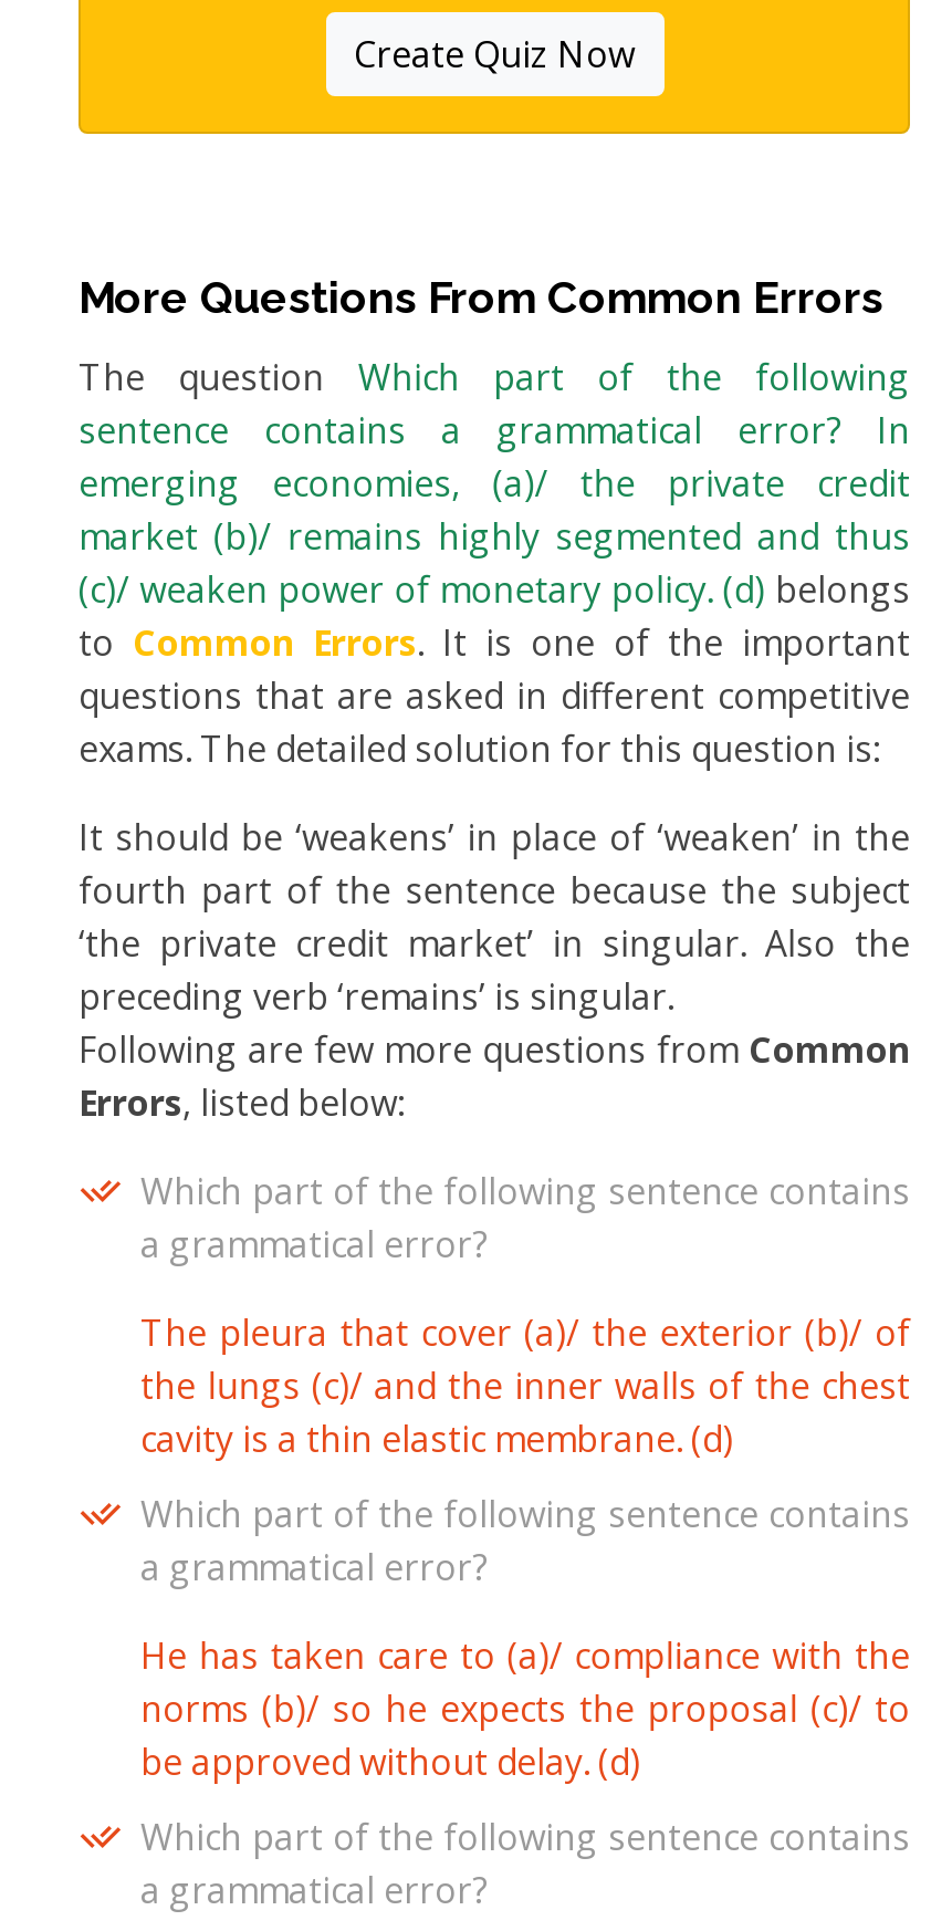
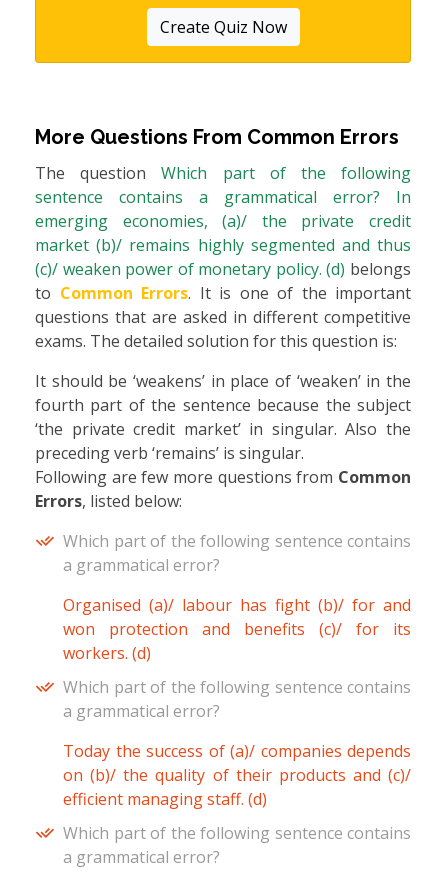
- The pleura that cover (a)/ the exterior (b)/ of
- the lungs (c)/ and the inner walls of the chest
- cavity is a thin elastic membrane. (d)
+ Organised (a)/ labour has fight (b)/ for and
+ won protection and benefits (c)/ for its
+ workers. (d)

- He has taken care to (a)/ compliance with the
- norms (b)/ so he expects the proposal (c)/ to
- be approved without delay. (d)
+ Today the success of (a)/ companies depends
+ on (b)/ the quality of their products and (c)/
+ efficient managing staff. (d)
